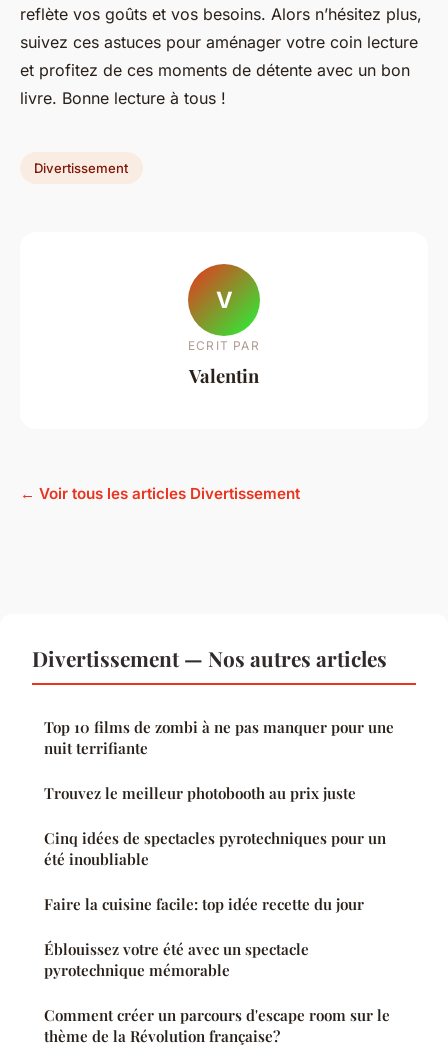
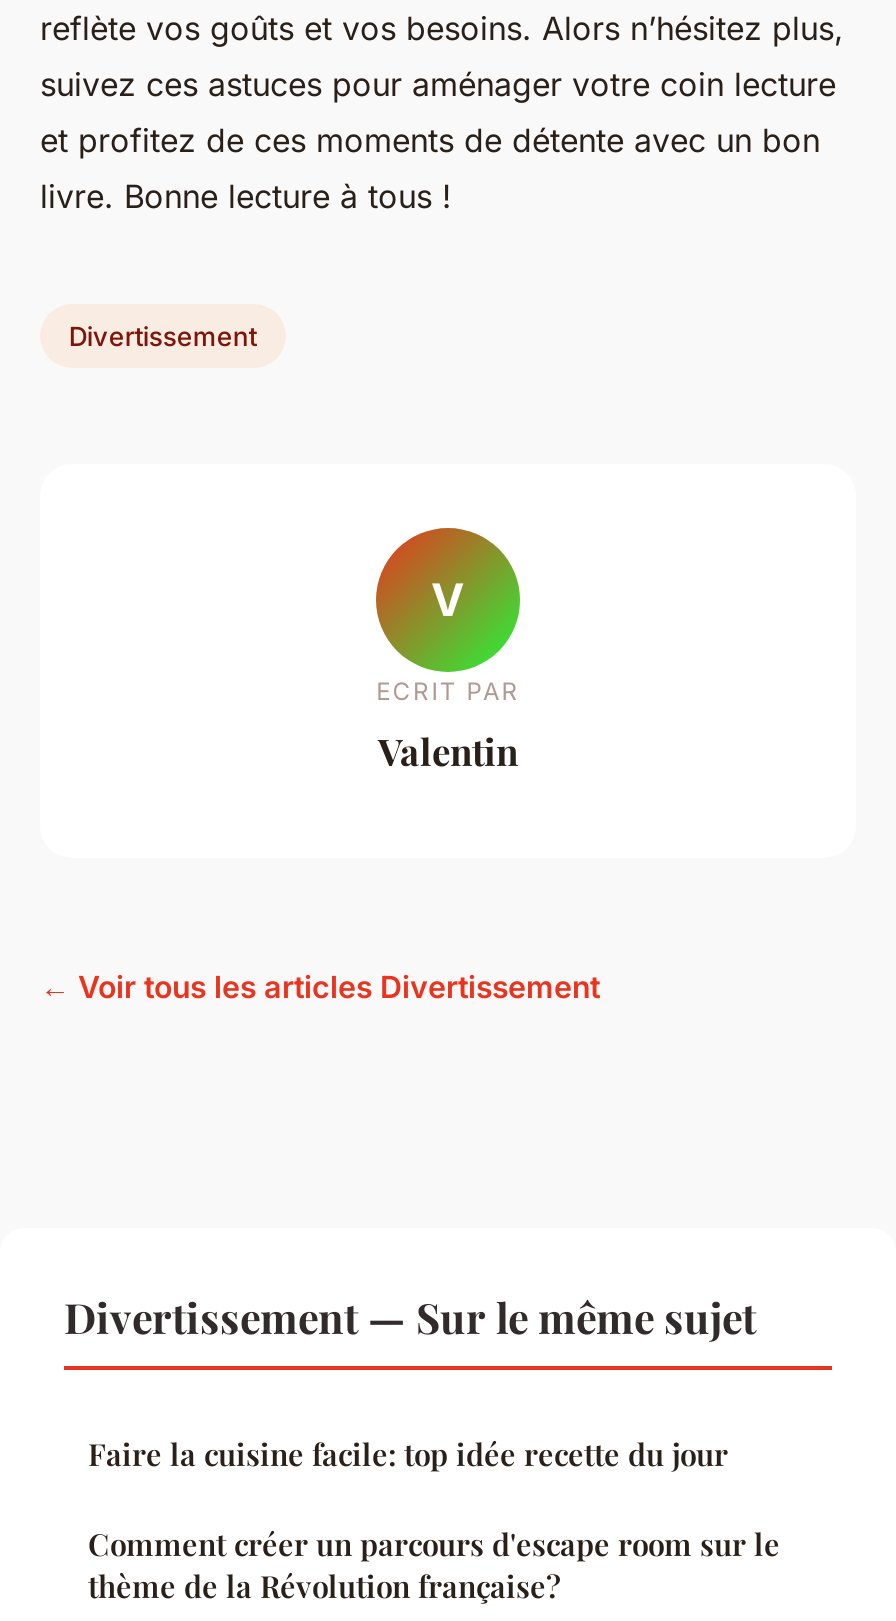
- Divertissement — Nos autres articles
- Top 10 films de zombi à ne pas manquer pour une
- nuit terrifiante
- Trouvez le meilleur photobooth au prix juste
- Cinq idées de spectacles pyrotechniques pour un
- été inoubliable
+ Divertissement — Sur le même sujet

- Éblouissez votre été avec un spectacle
- pyrotechnique mémorable
